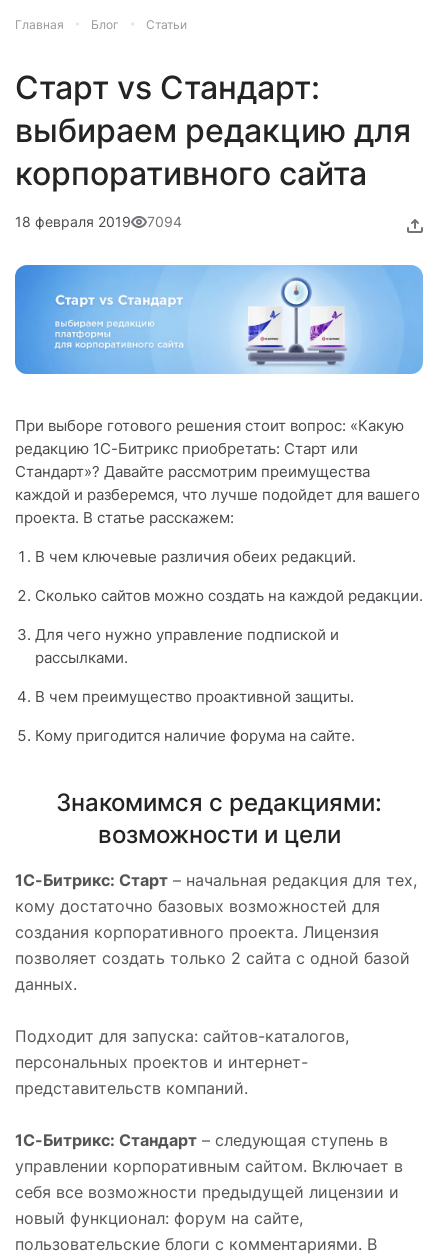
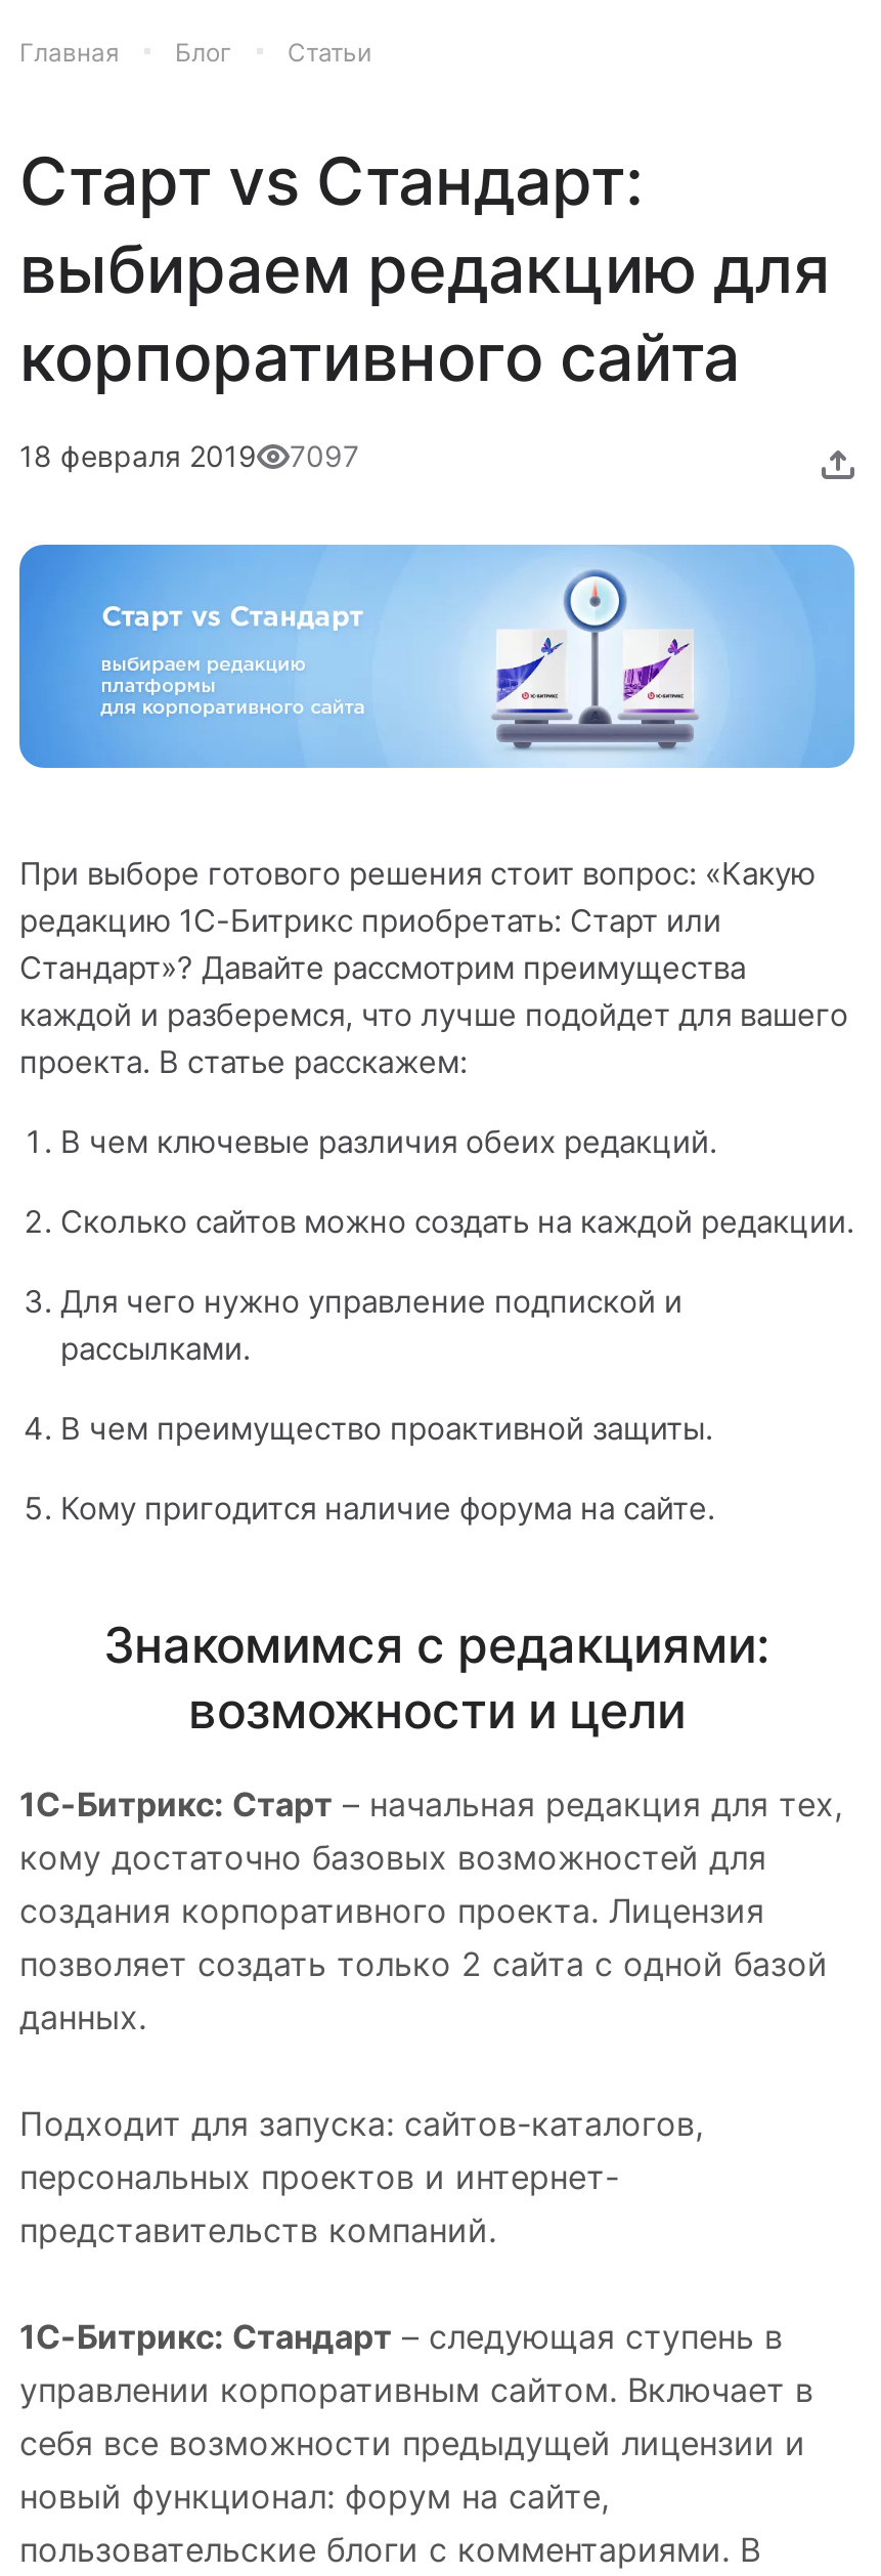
- 18 февраля 2019 7094
+ 18 февраля 2019 7097
